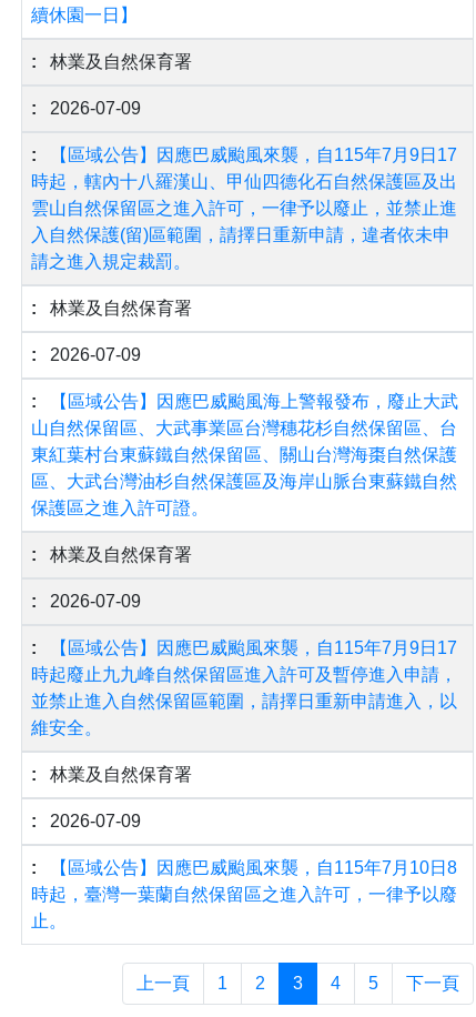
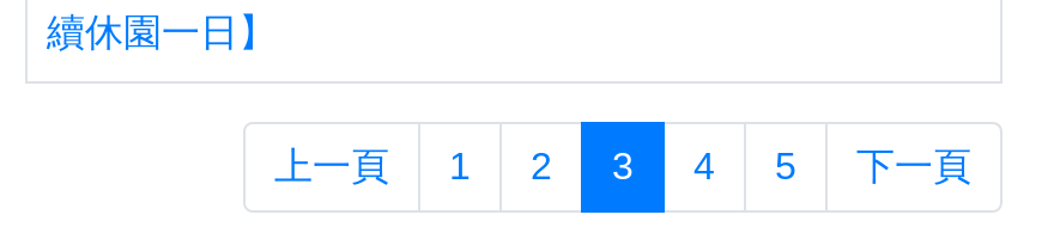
- 林業及自然保育署
- 2026-07-09
- 【區域公告】因應巴威颱風來襲，自115年7月9日17
- 時起，轄內十八羅漢山、甲仙四德化石自然保護區及出
- 雲山自然保留區之進入許可，一律予以廢止，並禁止進
- 入自然保護(留)區範圍，請擇日重新申請，違者依未申
- 請之進入規定裁罰。
- 林業及自然保育署
- 2026-07-09
- 【區域公告】因應巴威颱風海上警報發布，廢止大武
- 山自然保留區、大武事業區台灣穗花杉自然保留區、台
- 東紅葉村台東蘇鐵自然保留區、關山台灣海棗自然保護
- 區、大武台灣油杉自然保護區及海岸山脈台東蘇鐵自然
- 保護區之進入許可證。
- 林業及自然保育署
- 2026-07-09
- 【區域公告】因應巴威颱風來襲，自115年7月9日17
- 時起廢止九九峰自然保留區進入許可及暫停進入申請，
- 並禁止進入自然保留區範圍，請擇日重新申請進入，以
- 維安全。
- 林業及自然保育署
- 2026-07-09
- 【區域公告】因應巴威颱風來襲，自115年7月10日8
- 時起，臺灣一葉蘭自然保留區之進入許可，一律予以廢
- 止。
